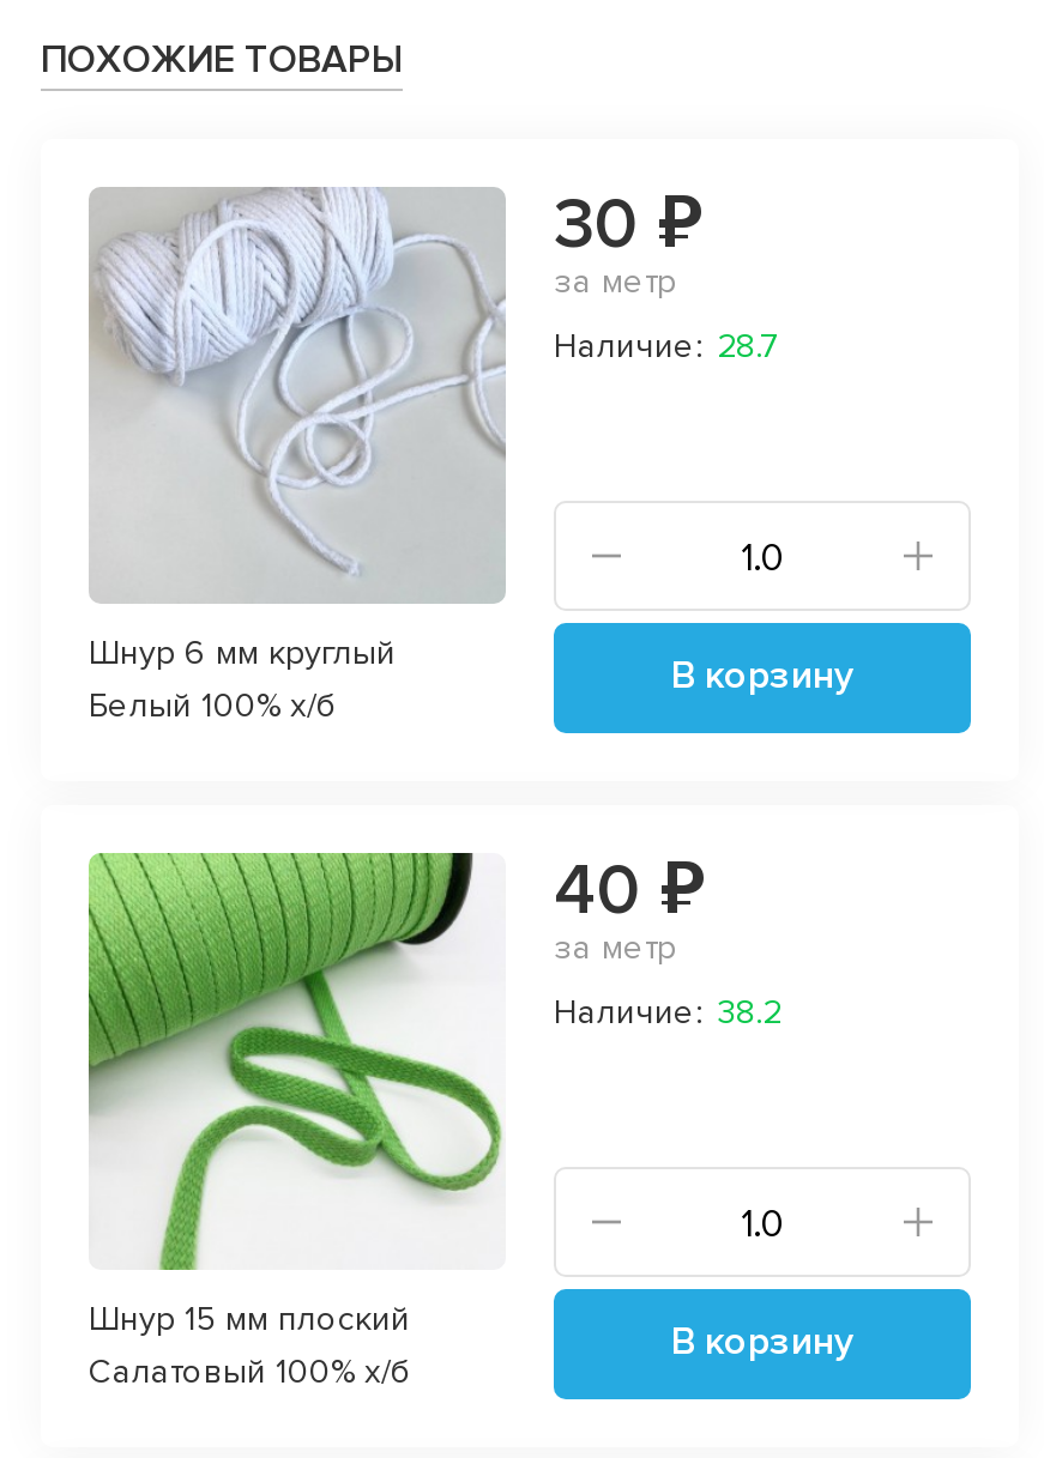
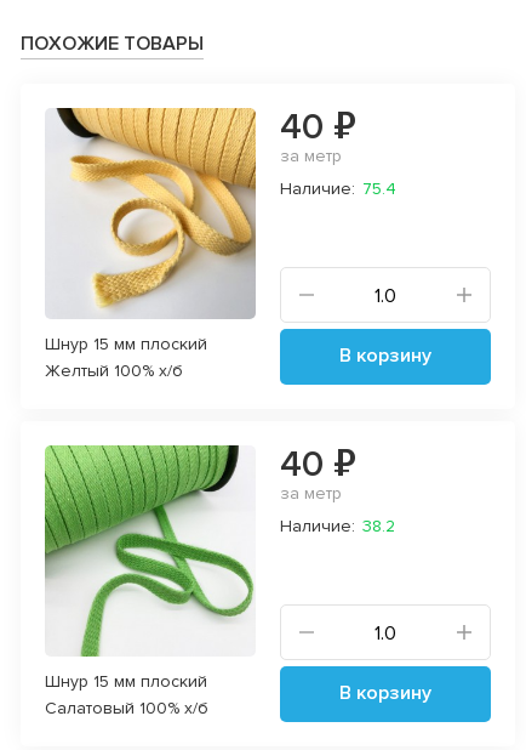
- [image]
- Шнур 6 мм круглый
+ [image]
+ Шнур 15 мм плоский

- 30 ₽
+ 40 ₽

- Наличие: 28.7
+ Наличие: 75.4

- Белый 100% х/б
+ Желтый 100% х/б
